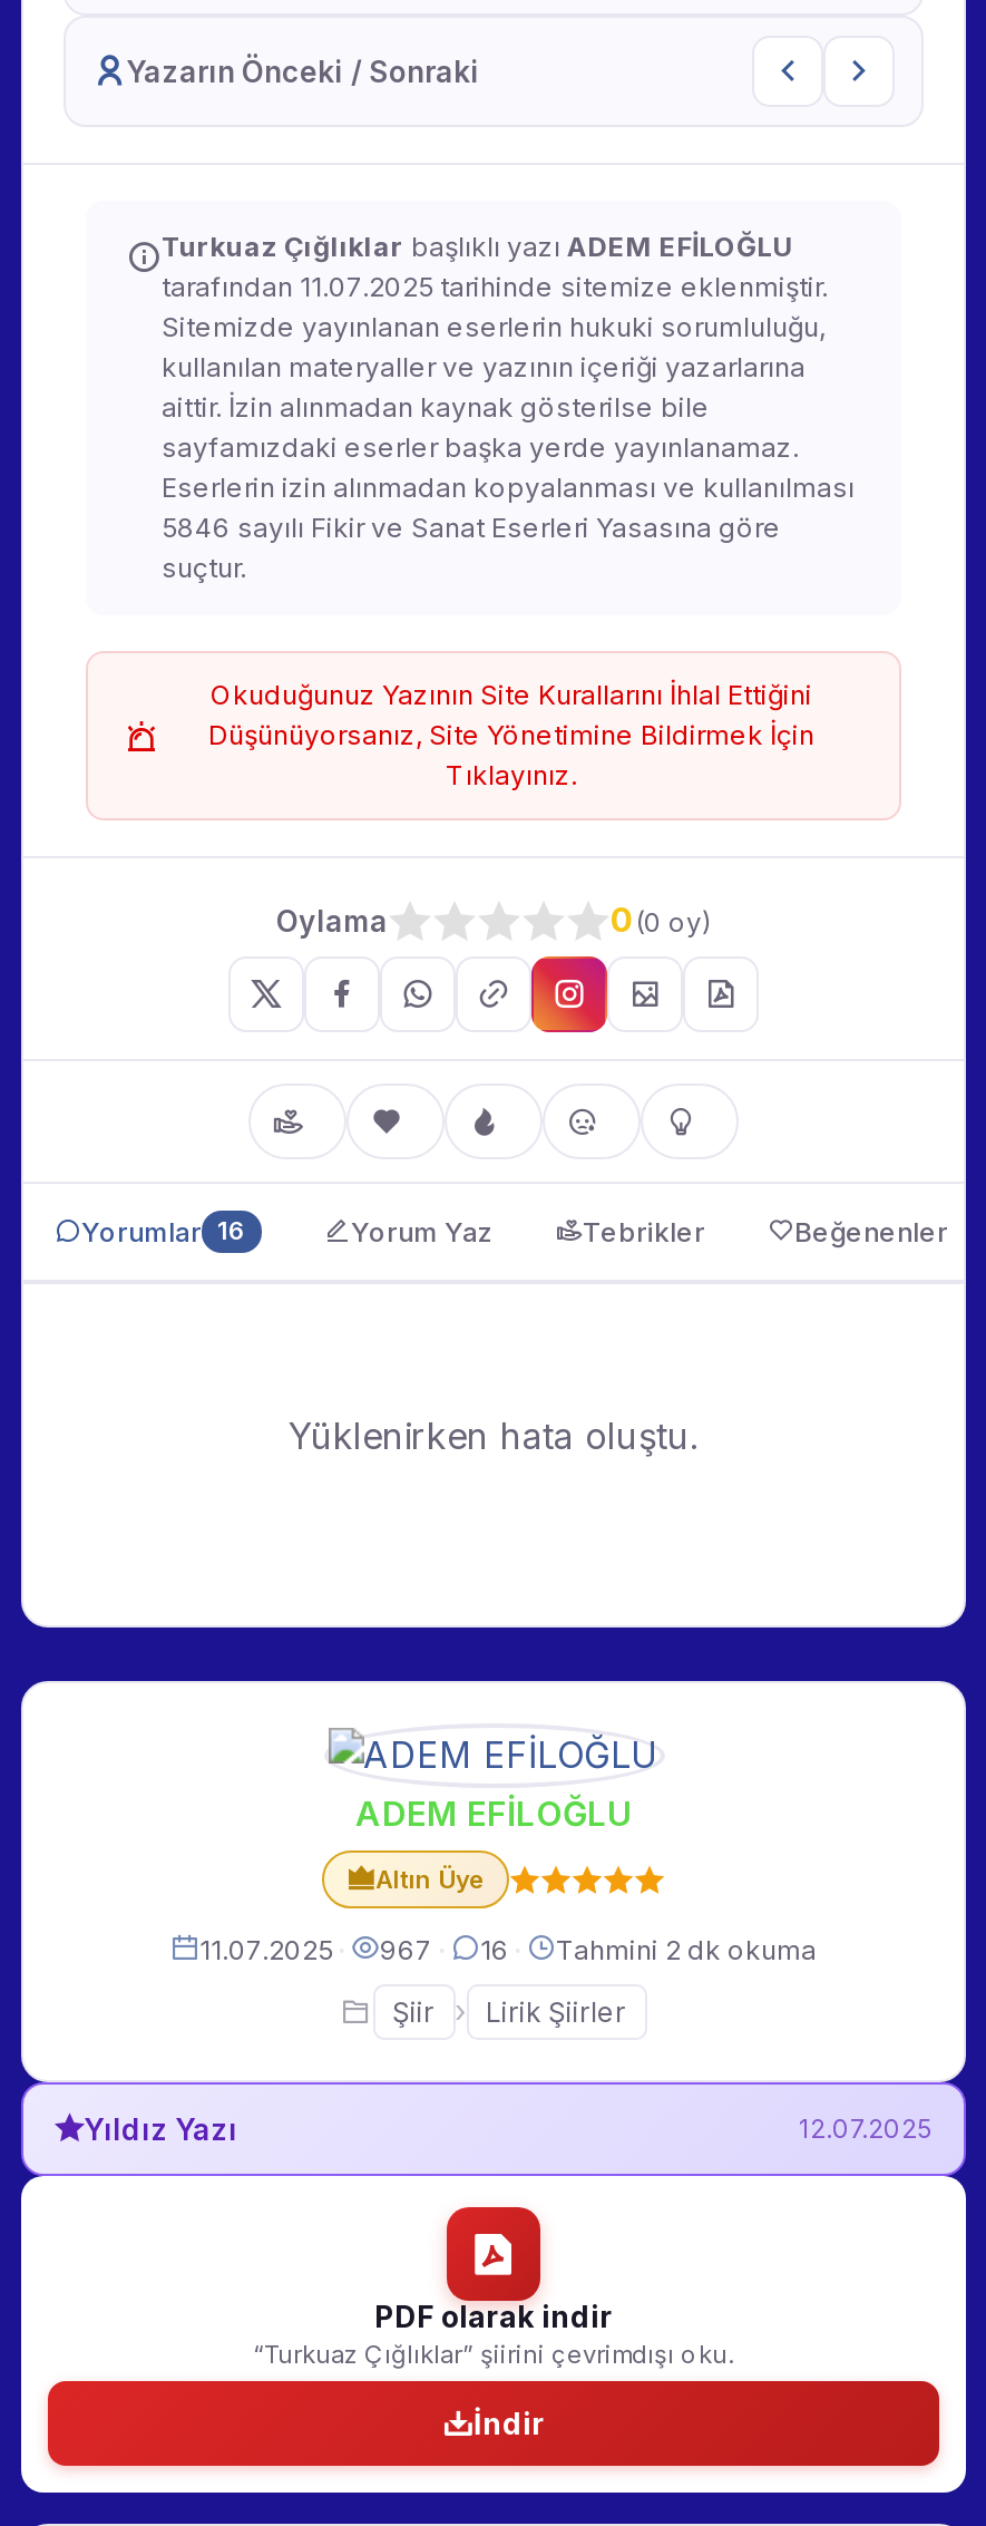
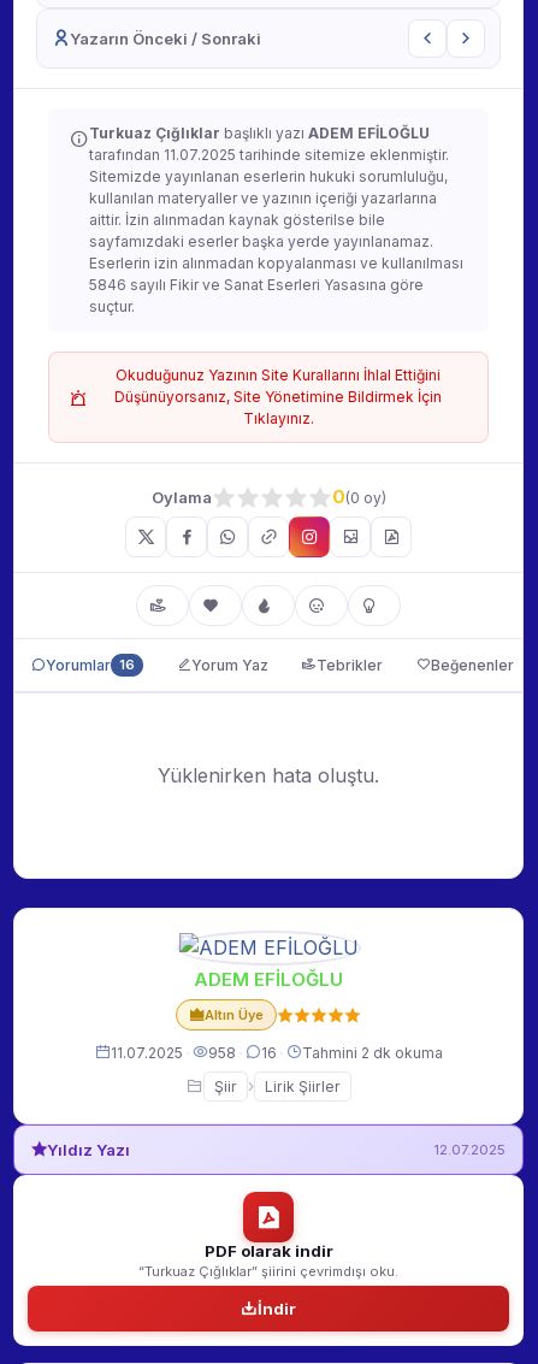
- 11.07.2025 · 967 · 16 · Tahmini 2 dk okuma
+ 11.07.2025 · 958 · 16 · Tahmini 2 dk okuma
